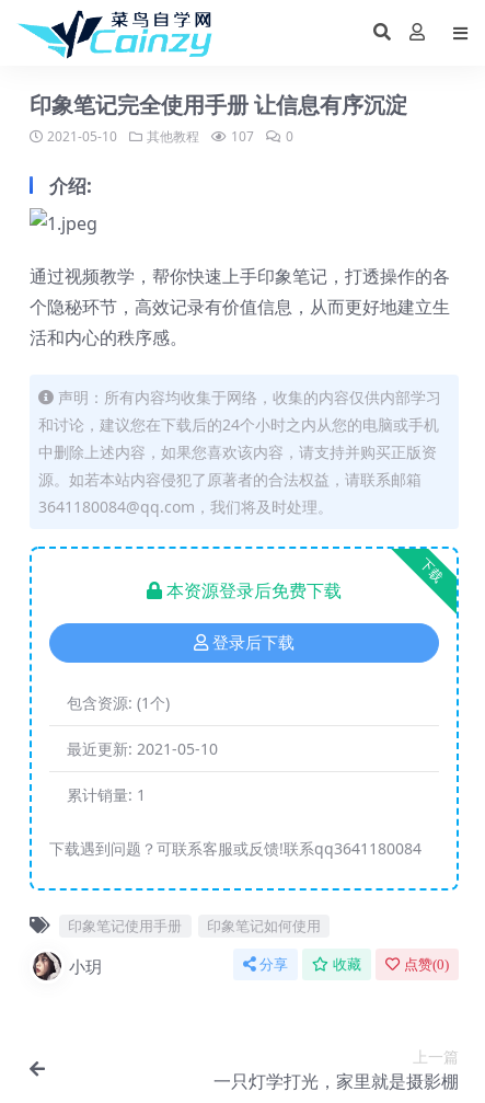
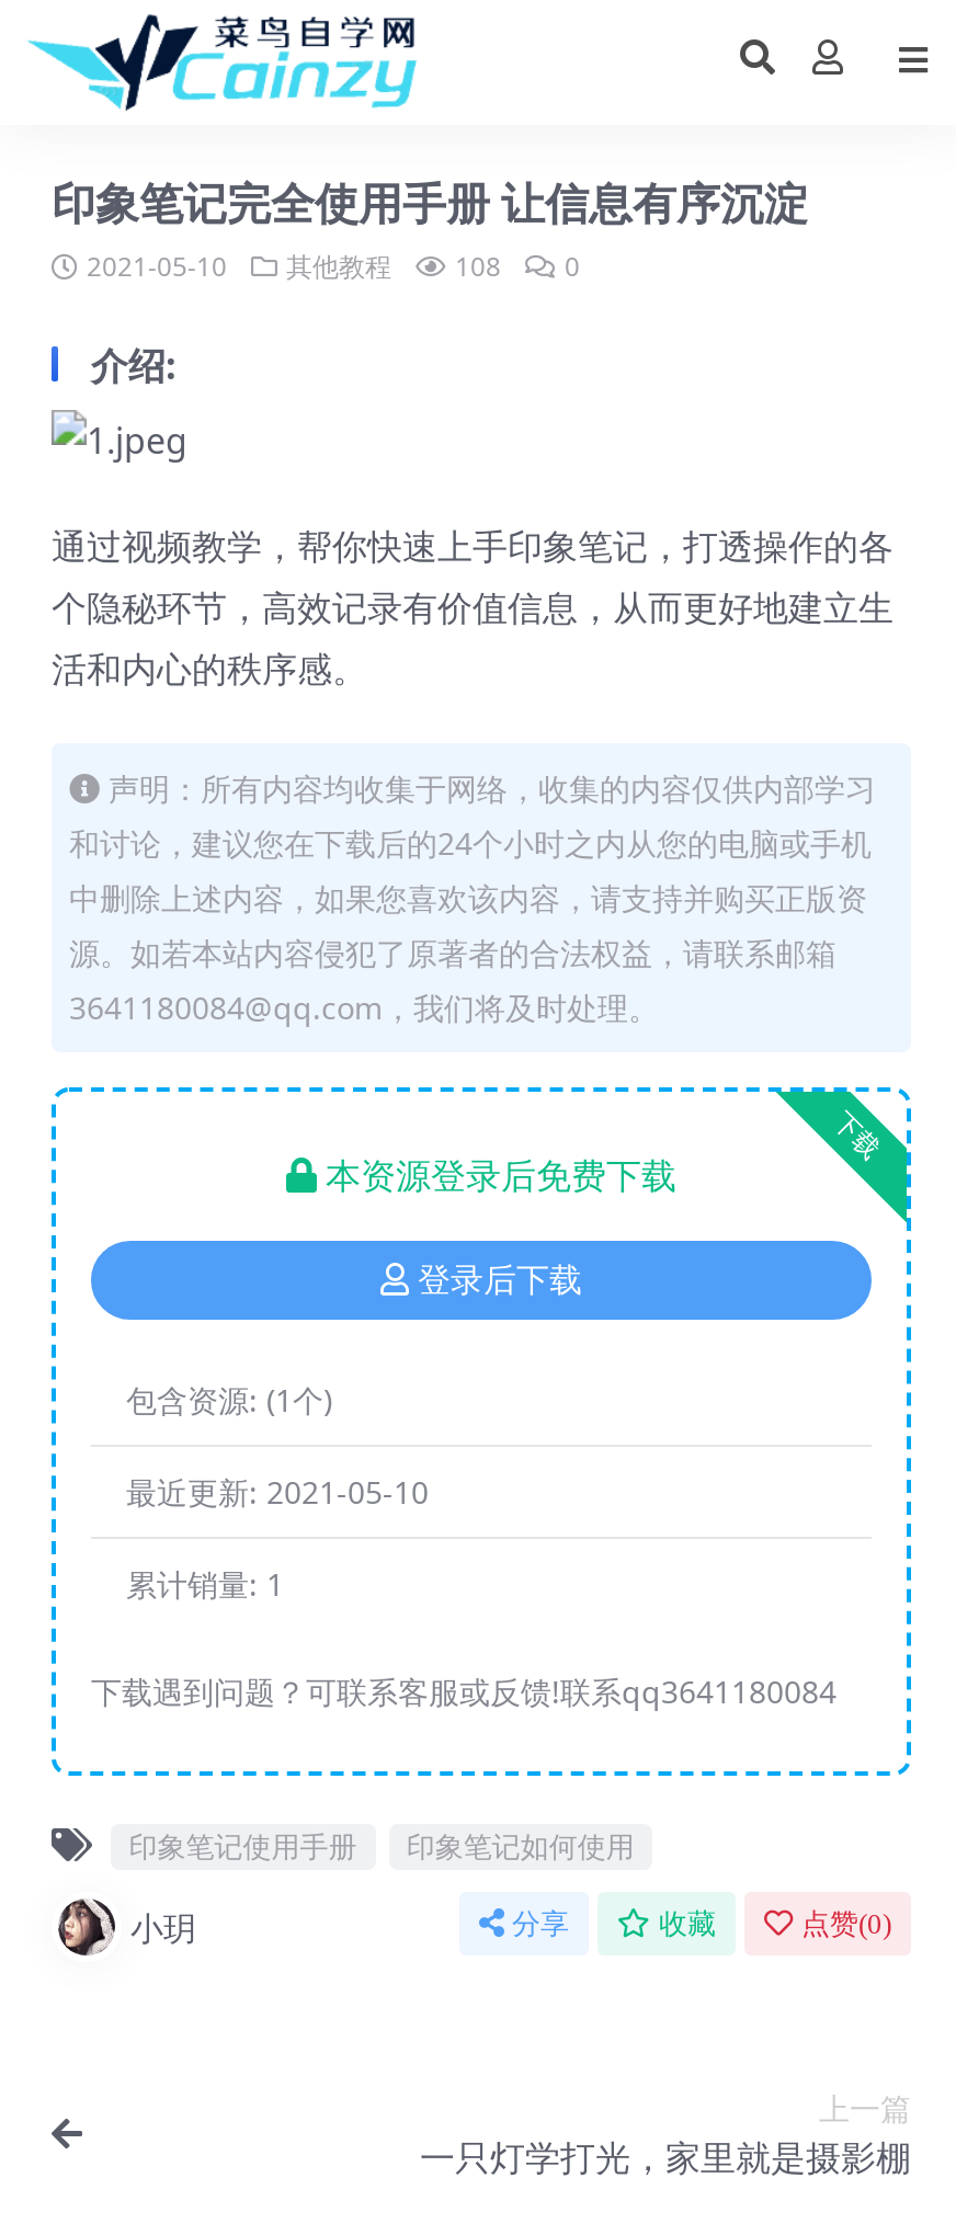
- 2021-05-10 其他教程 107 0
+ 2021-05-10 其他教程 108 0
